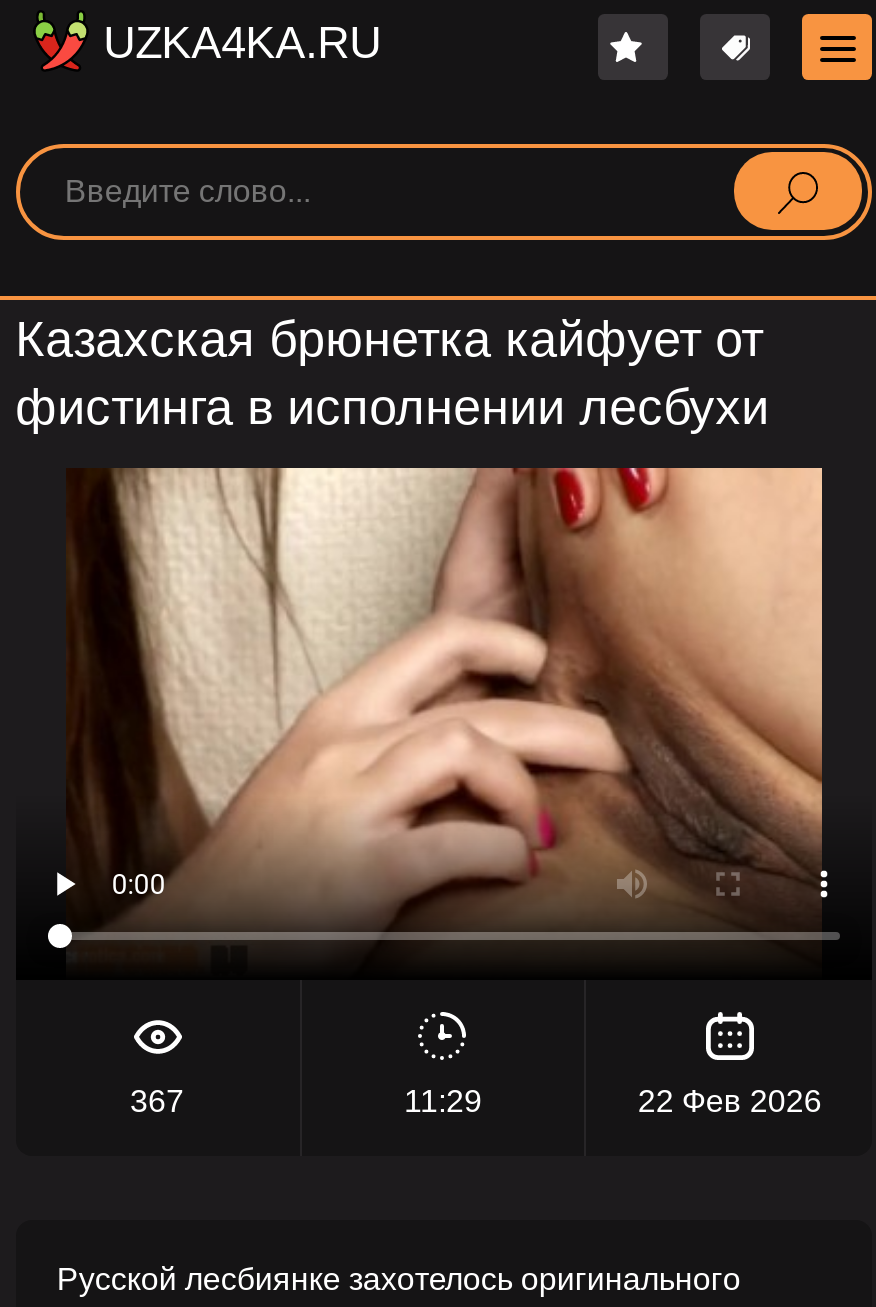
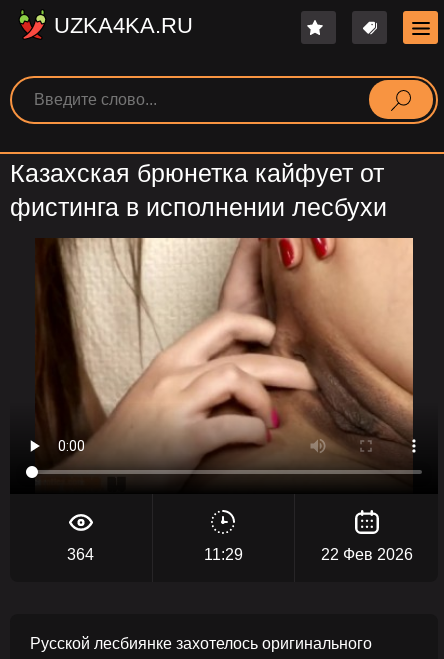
- 367
+ 364
